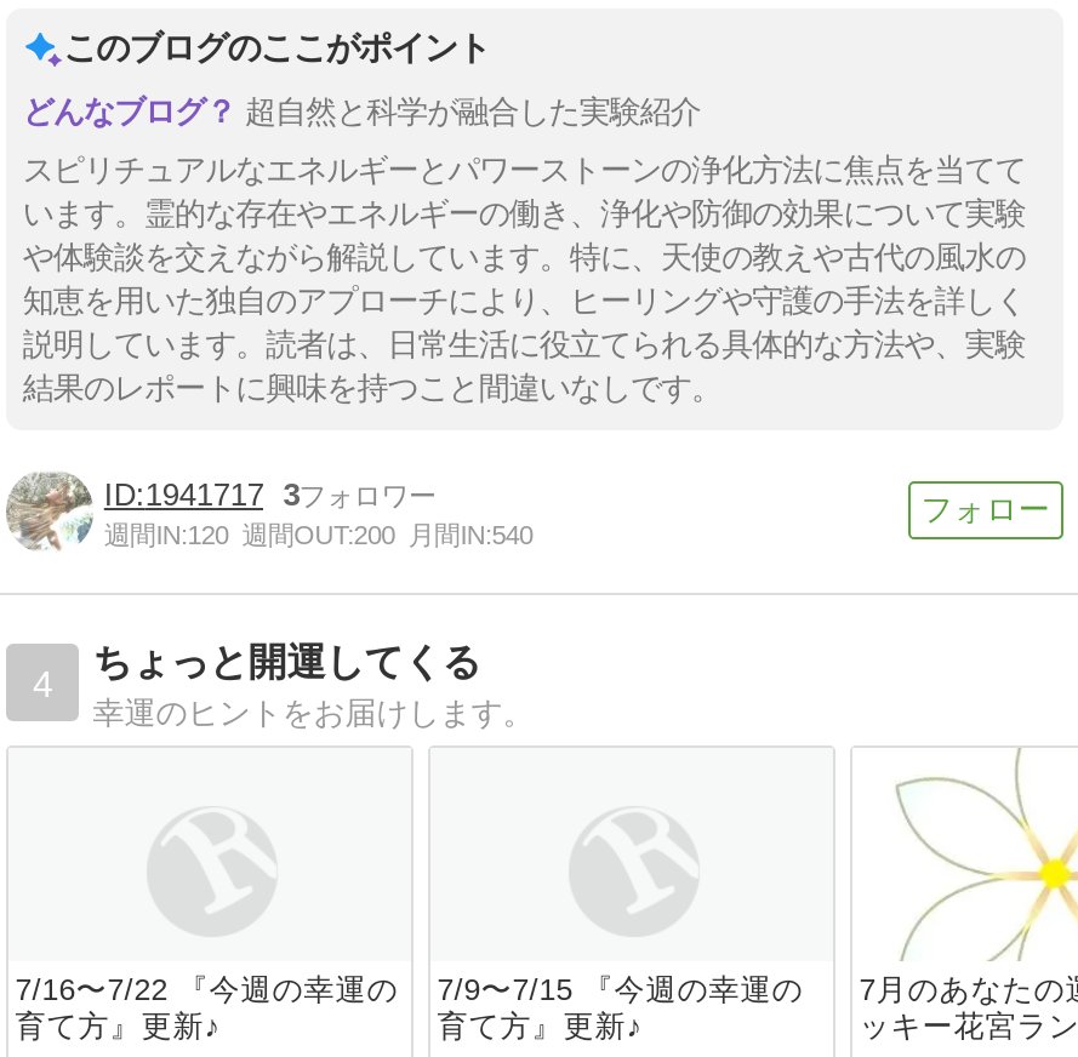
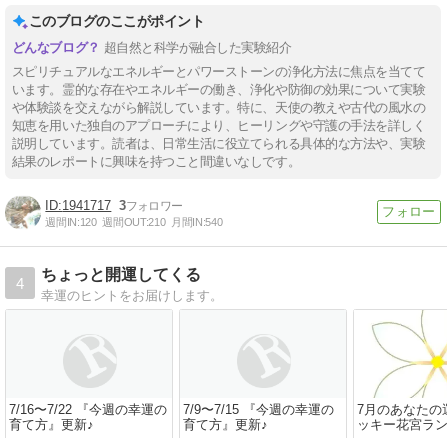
- 週間IN:120 週間OUT:200 月間IN:540
+ 週間IN:120 週間OUT:210 月間IN:540
